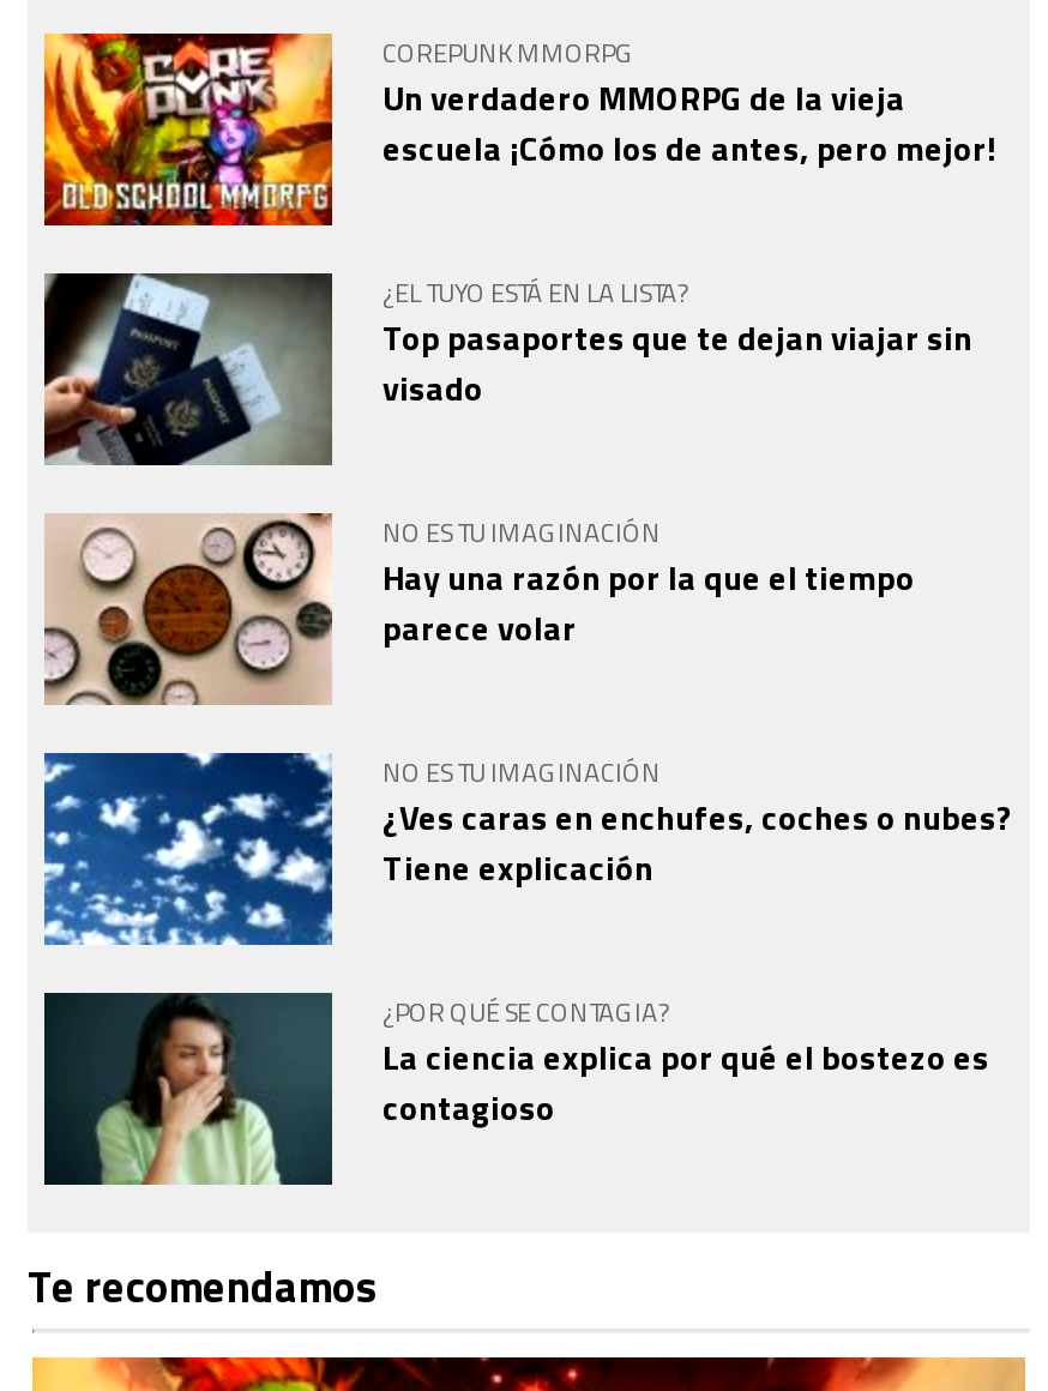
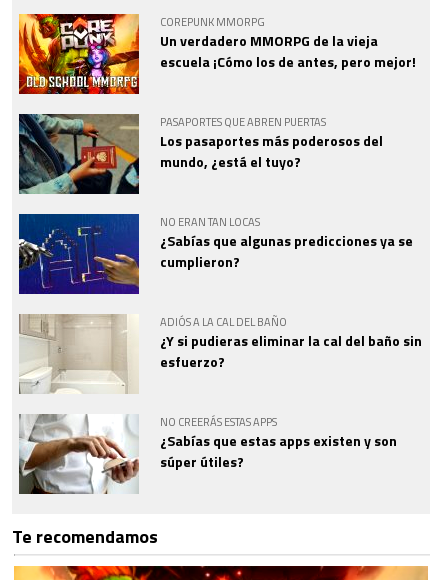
- [image]
- ¿EL TUYO ESTÁ EN LA LISTA?
- Top pasaportes que te dejan viajar sin
- visado
+ [image]
+ PASAPORTES QUE ABREN PUERTAS
+ Los pasaportes más poderosos del
+ mundo, ¿está el tuyo?

- [image]
- NO ES TU IMAGINACIÓN
- Hay una razón por la que el tiempo
- parece volar
+ [image]
+ NO ERAN TAN LOCAS
+ ¿Sabías que algunas predicciones ya se
+ cumplieron?

- [image]
- NO ES TU IMAGINACIÓN
- ¿Ves caras en enchufes, coches o nubes?
- Tiene explicación
+ [image]
+ ADIÓS A LA CAL DEL BAÑO
+ ¿Y si pudieras eliminar la cal del baño sin
+ esfuerzo?

- [image]
- ¿POR QUÉ SE CONTAGIA?
- La ciencia explica por qué el bostezo es
- contagioso
+ [image]
+ NO CREERÁS ESTAS APPS
+ ¿Sabías que estas apps existen y son
+ súper útiles?
